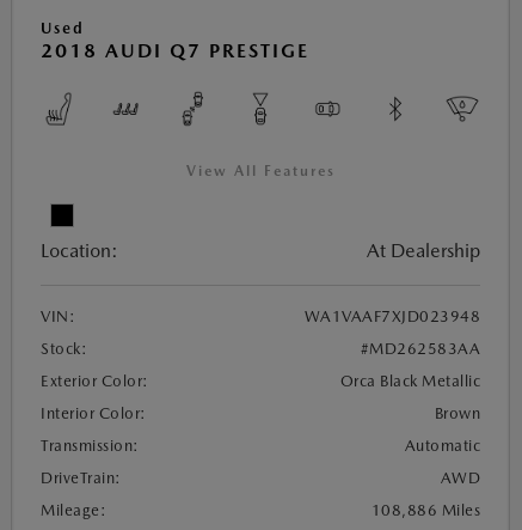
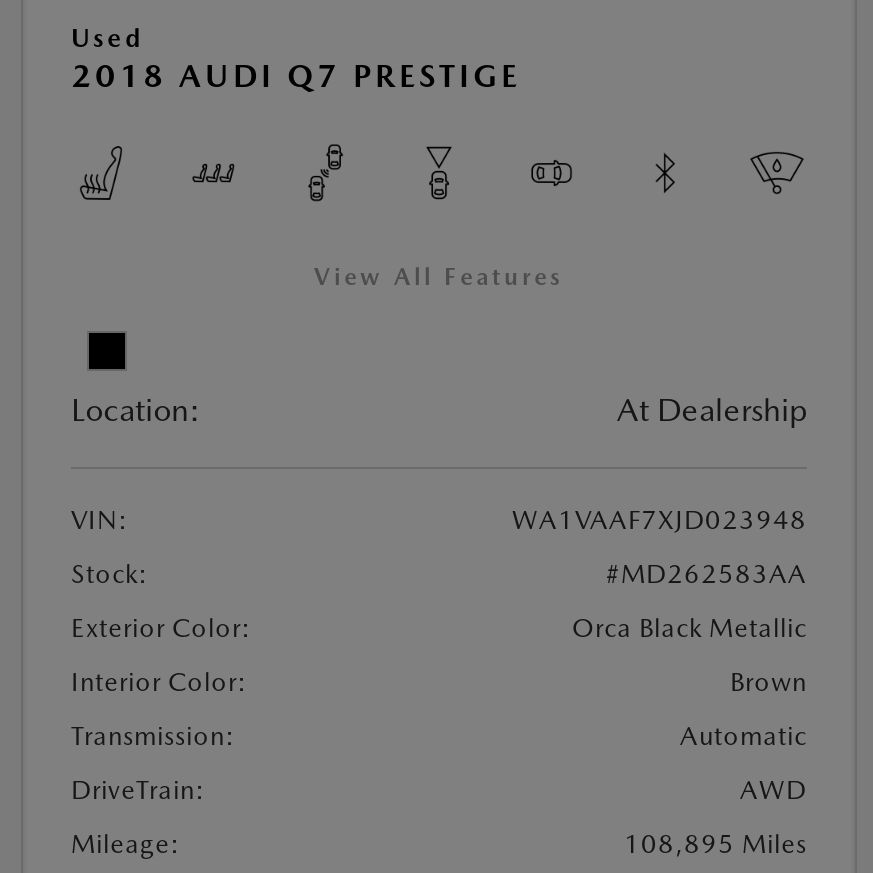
- 108,886 Miles
+ 108,895 Miles
